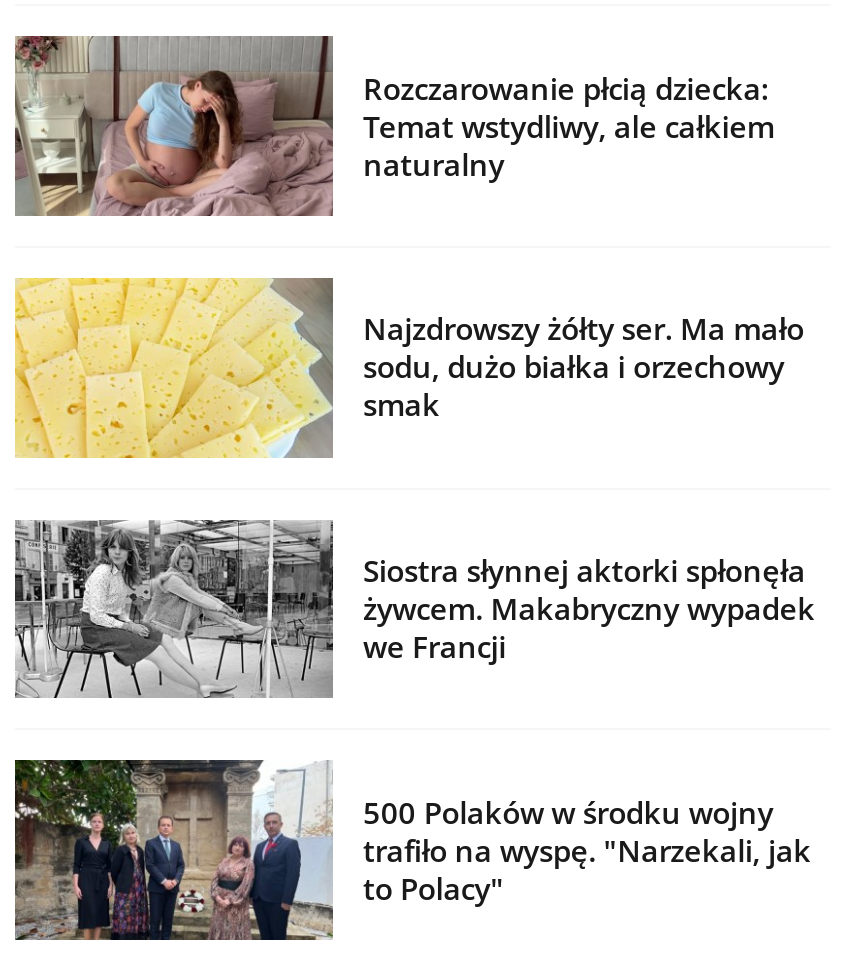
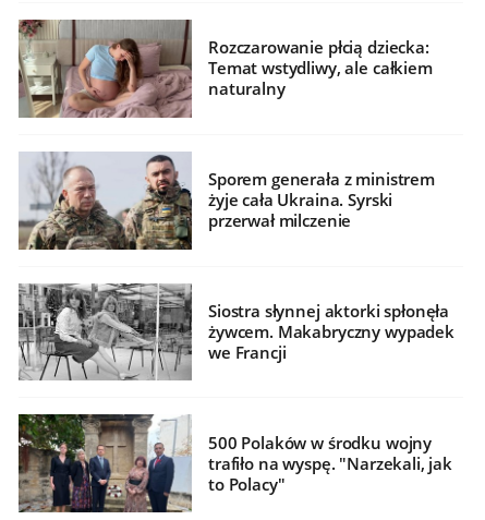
- [image]
- Najzdrowszy żółty ser. Ma mało
- sodu, dużo białka i orzechowy
- smak
+ [image]
+ Sporem generała z ministrem
+ żyje cała Ukraina. Syrski
+ przerwał milczenie
